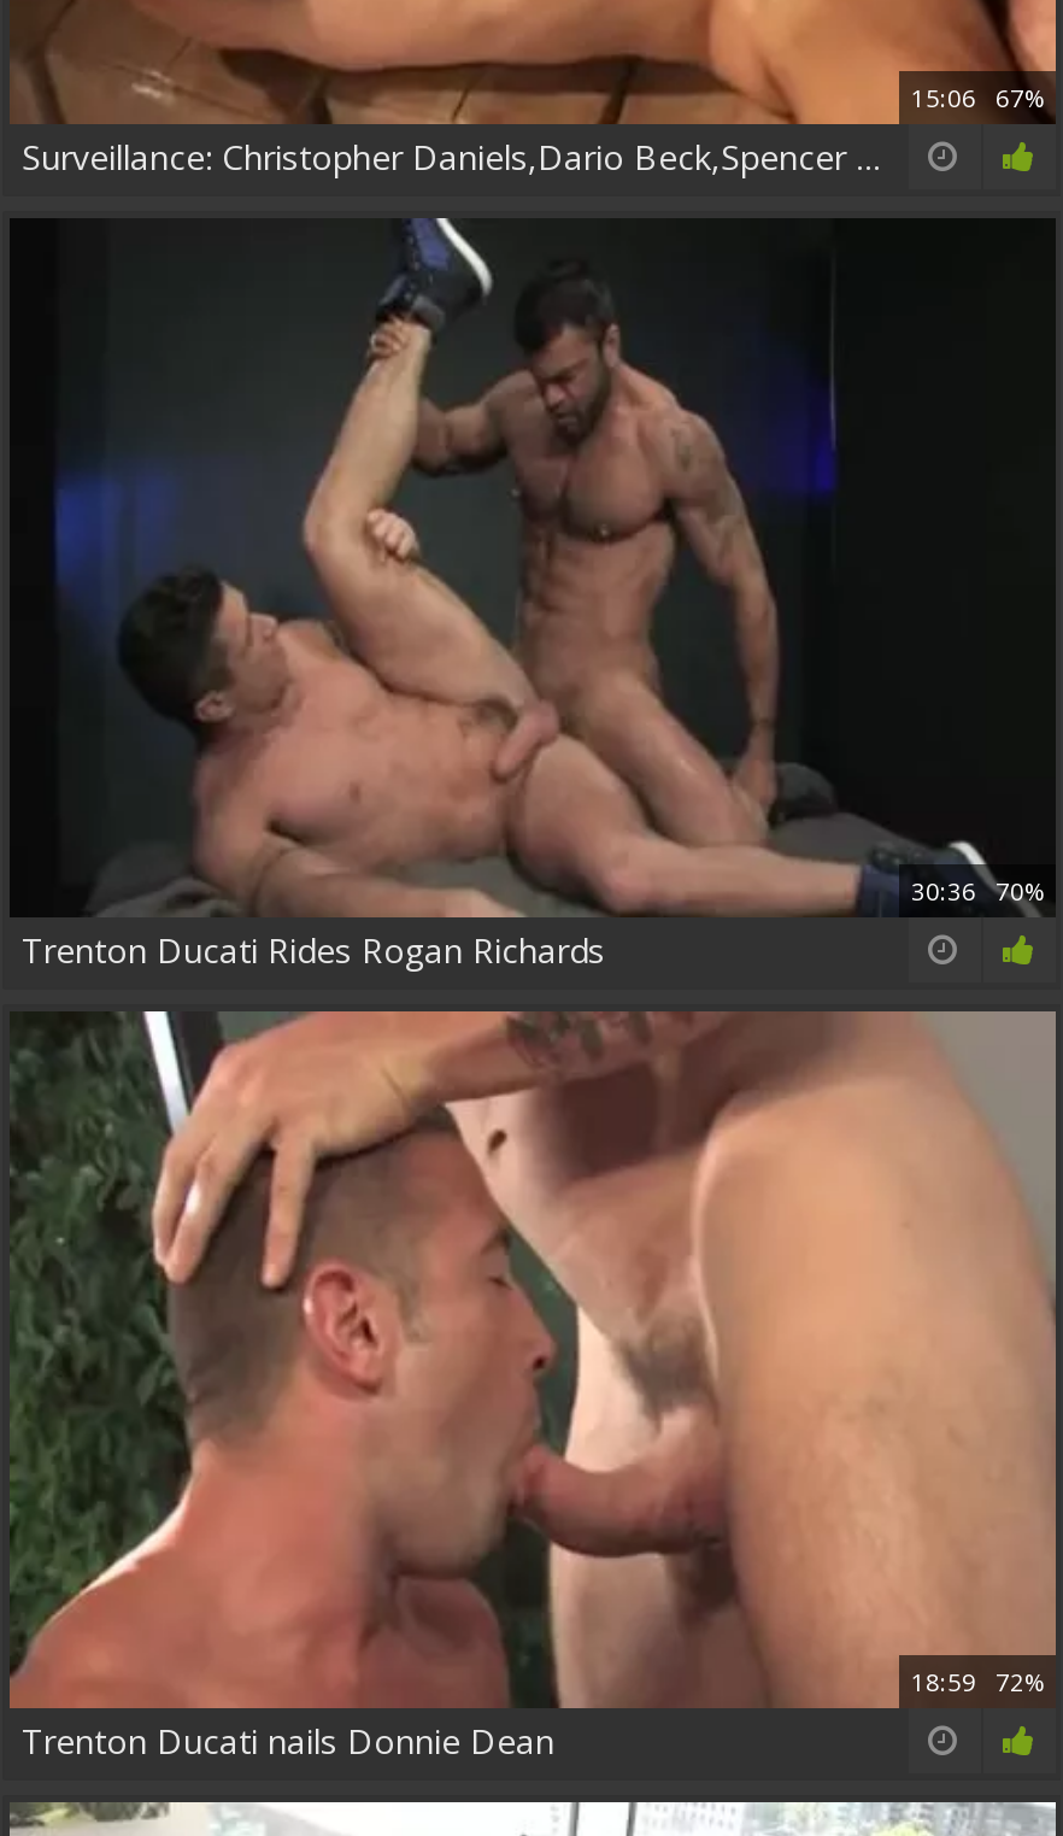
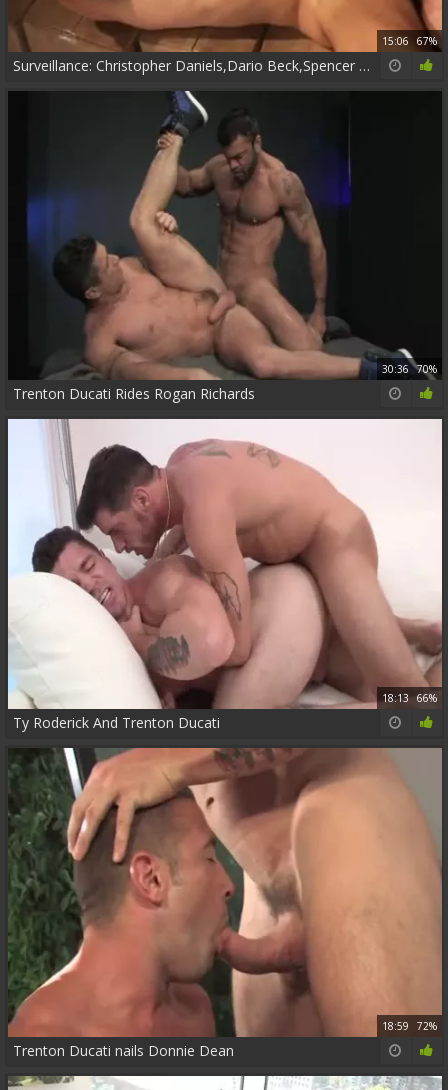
+ [image]
+ 18:13 66%
+ Ty Roderick And Trenton Ducati
